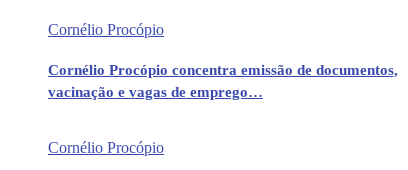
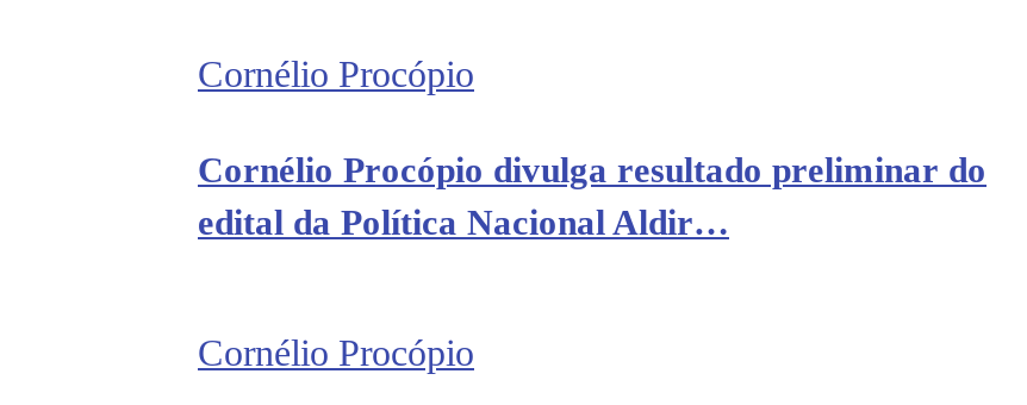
- Cornélio Procópio concentra emissão de documentos,
- vacinação e vagas de emprego…
+ Cornélio Procópio divulga resultado preliminar do
+ edital da Política Nacional Aldir…
